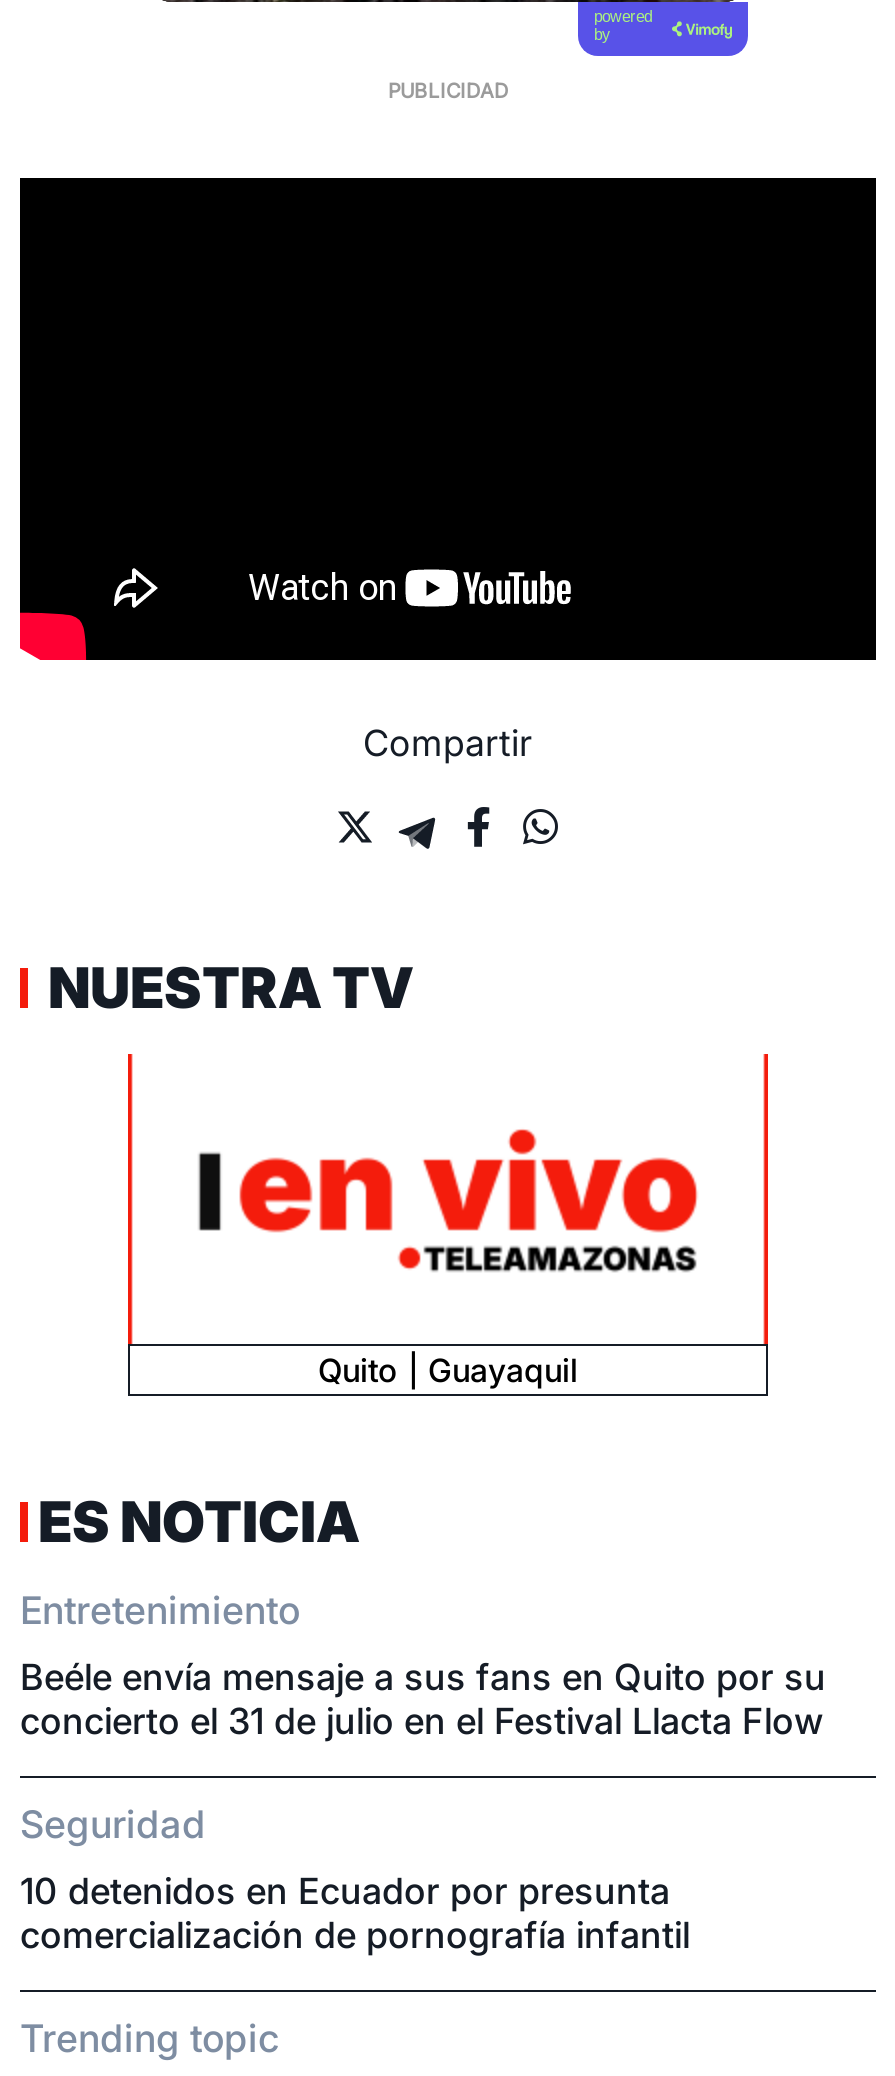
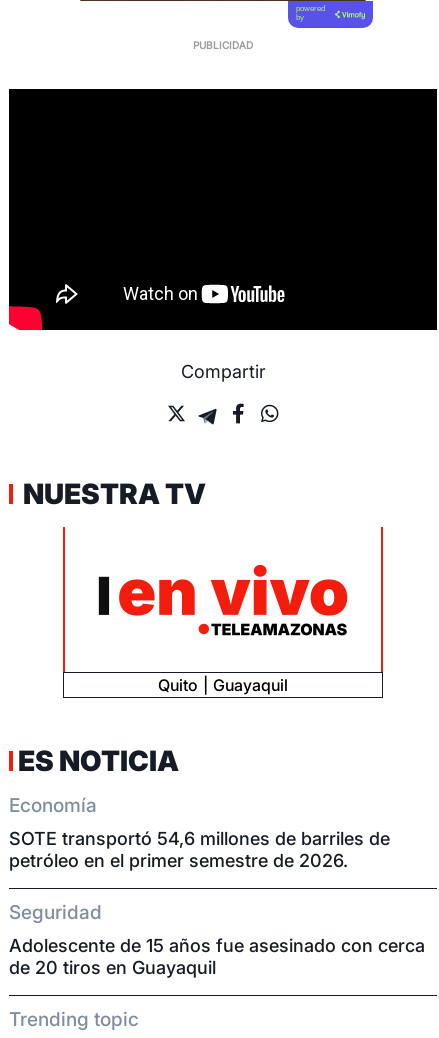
- Entretenimiento
+ Economía

- Beéle envía mensaje a sus fans en Quito por su
- concierto el 31 de julio en el Festival Llacta Flow
+ SOTE transportó 54,6 millones de barriles de
+ petróleo en el primer semestre de 2026.

- 10 detenidos en Ecuador por presunta
- comercialización de pornografía infantil
+ Adolescente de 15 años fue asesinado con cerca
+ de 20 tiros en Guayaquil
